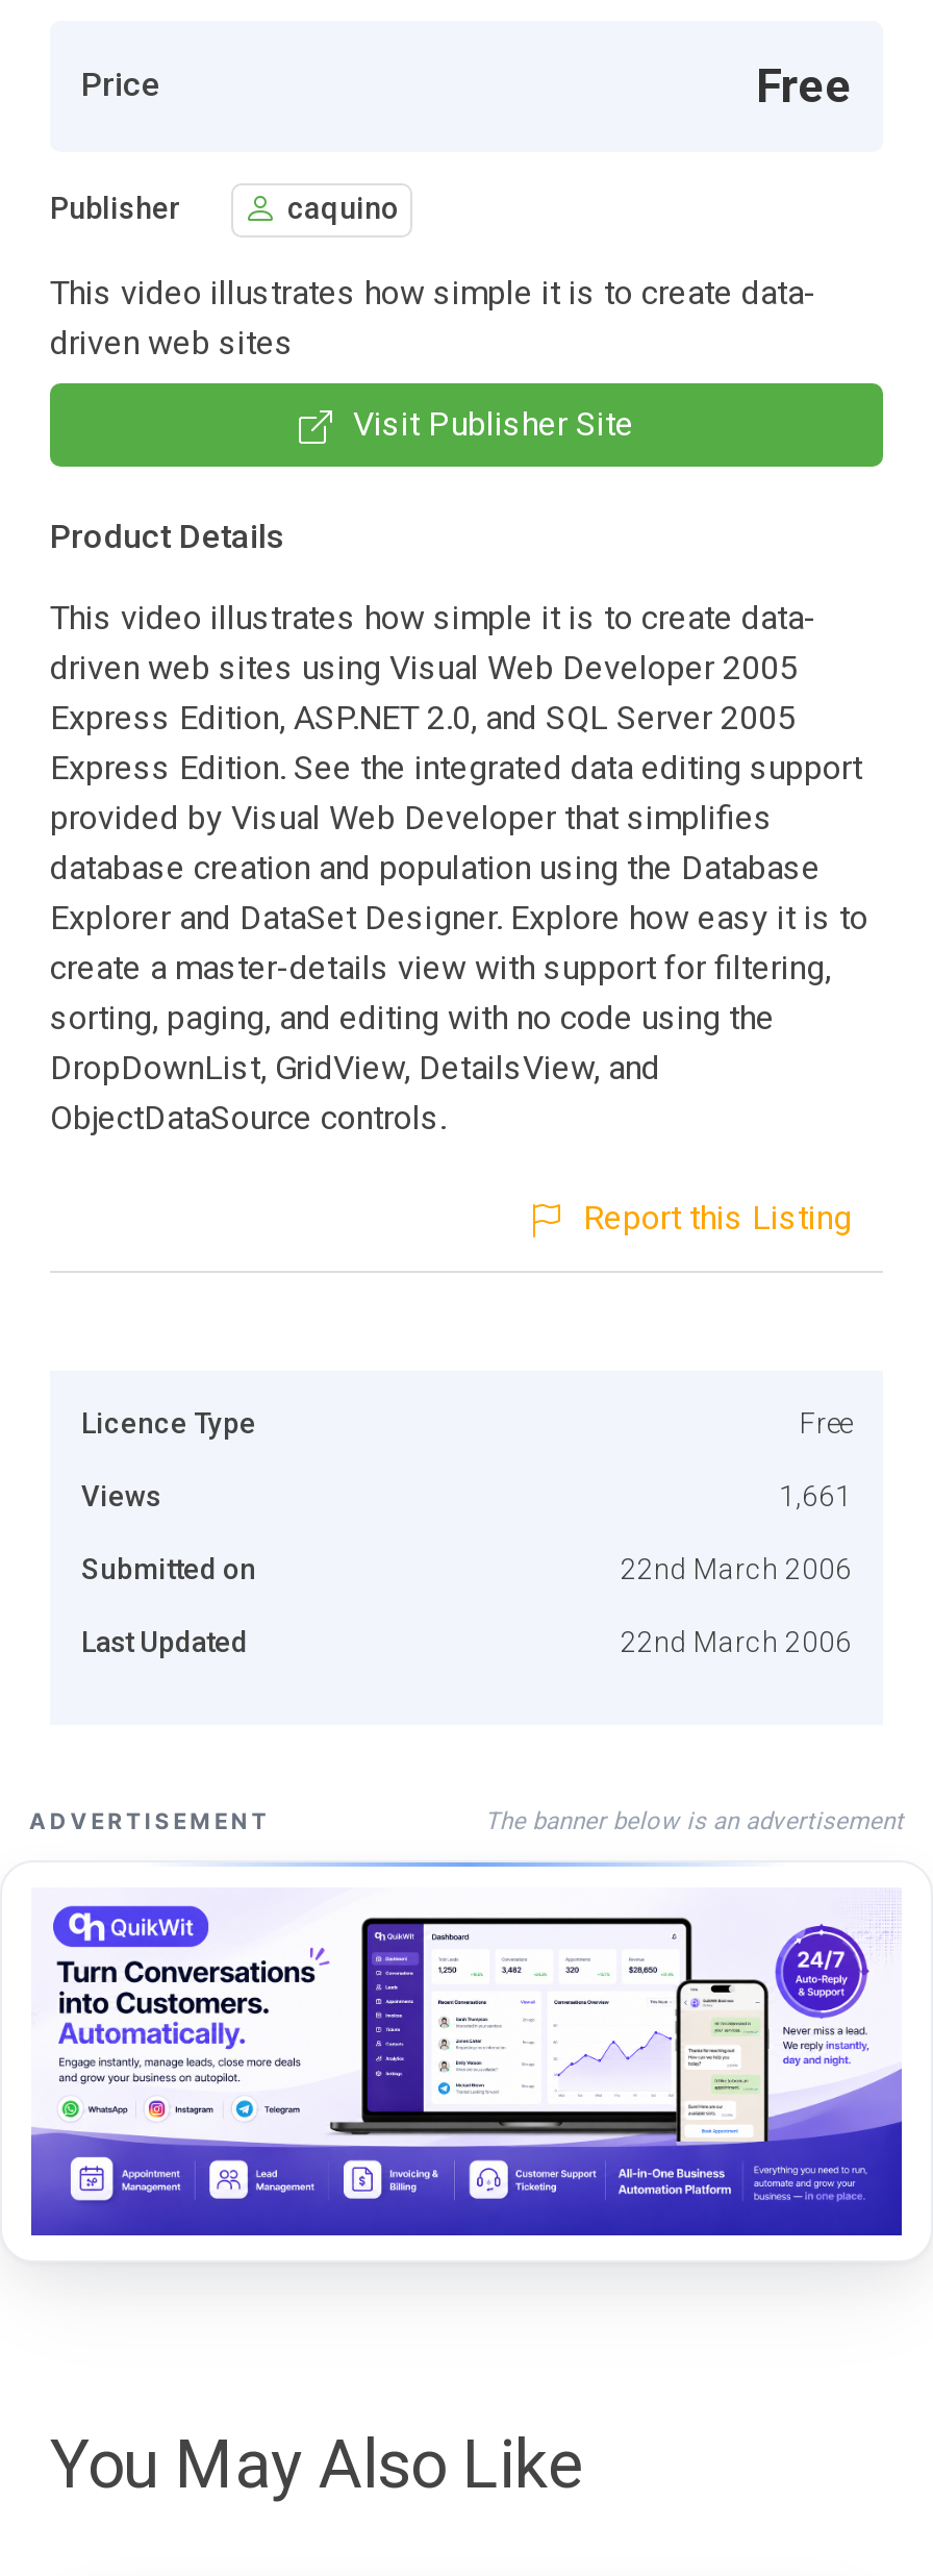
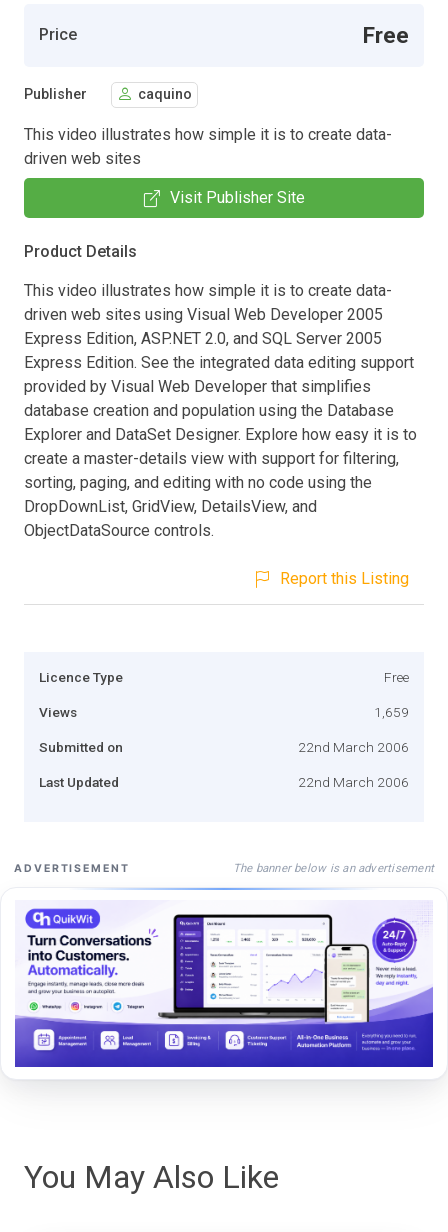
- 1,661
+ 1,659
